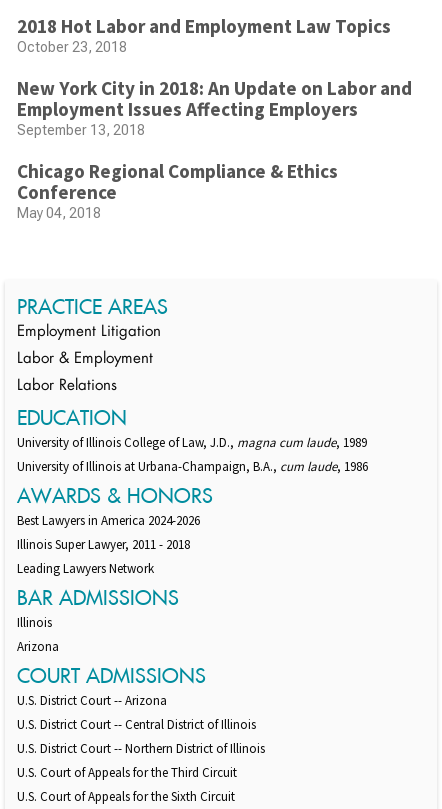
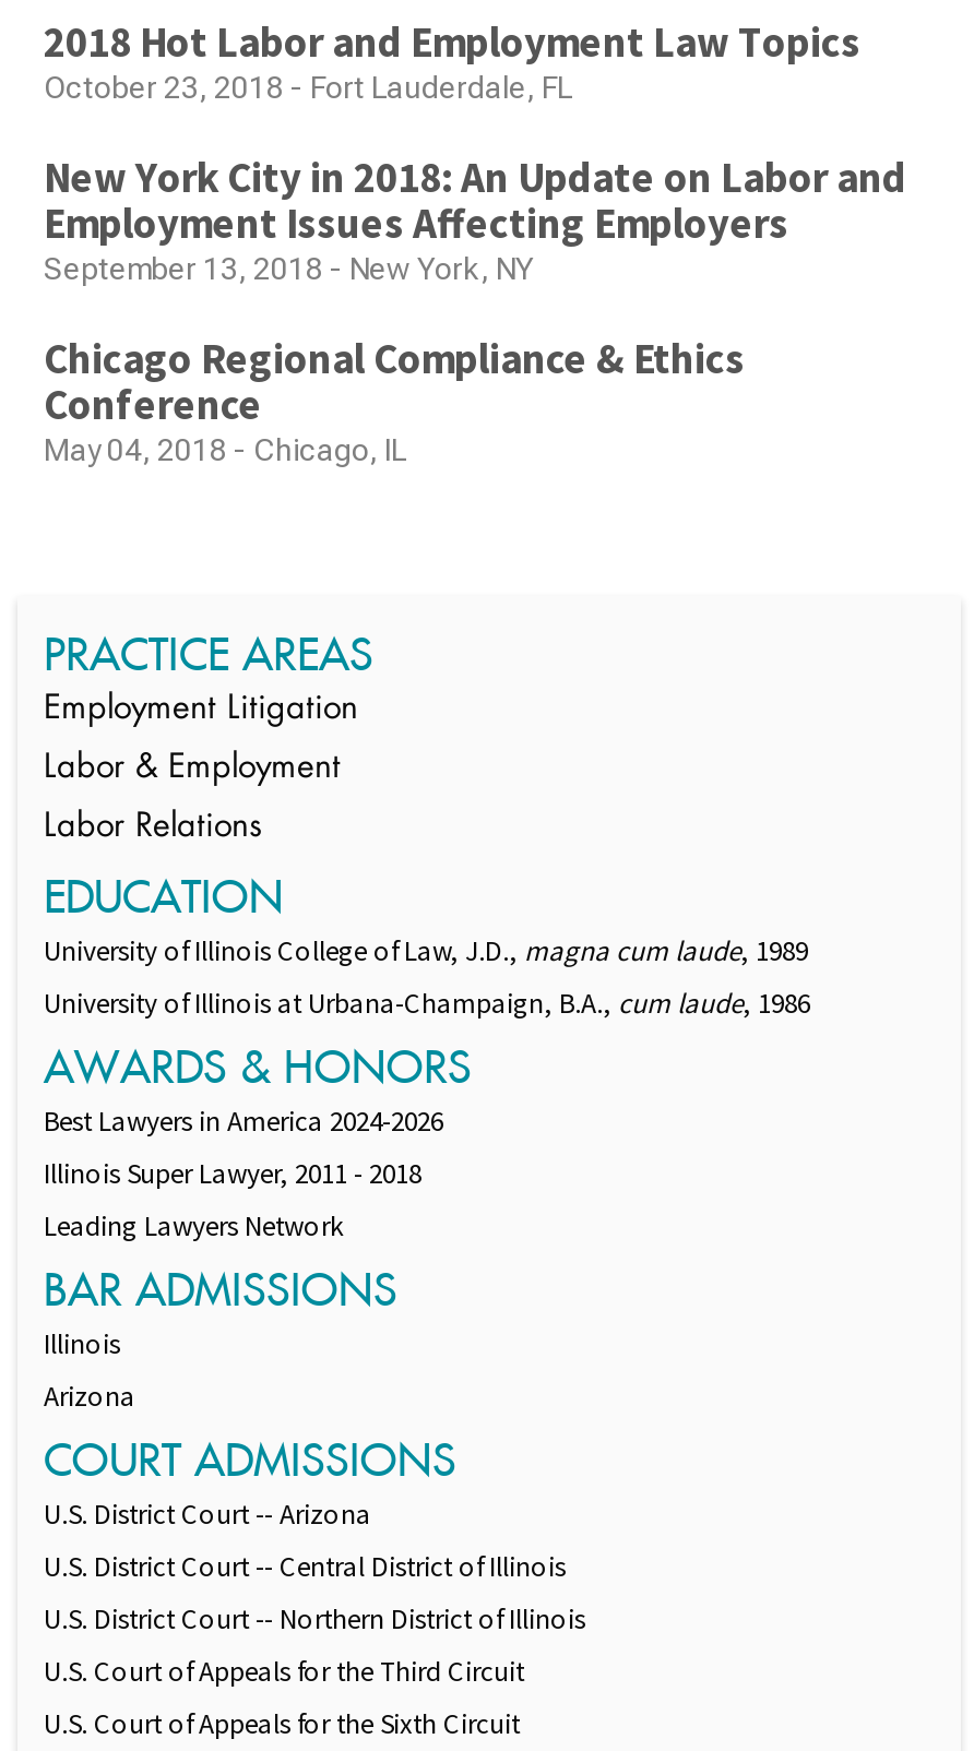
- October 23, 2018
+ October 23, 2018 - Fort Lauderdale, FL

- September 13, 2018
+ September 13, 2018 - New York, NY

- May 04, 2018
+ May 04, 2018 - Chicago, IL
